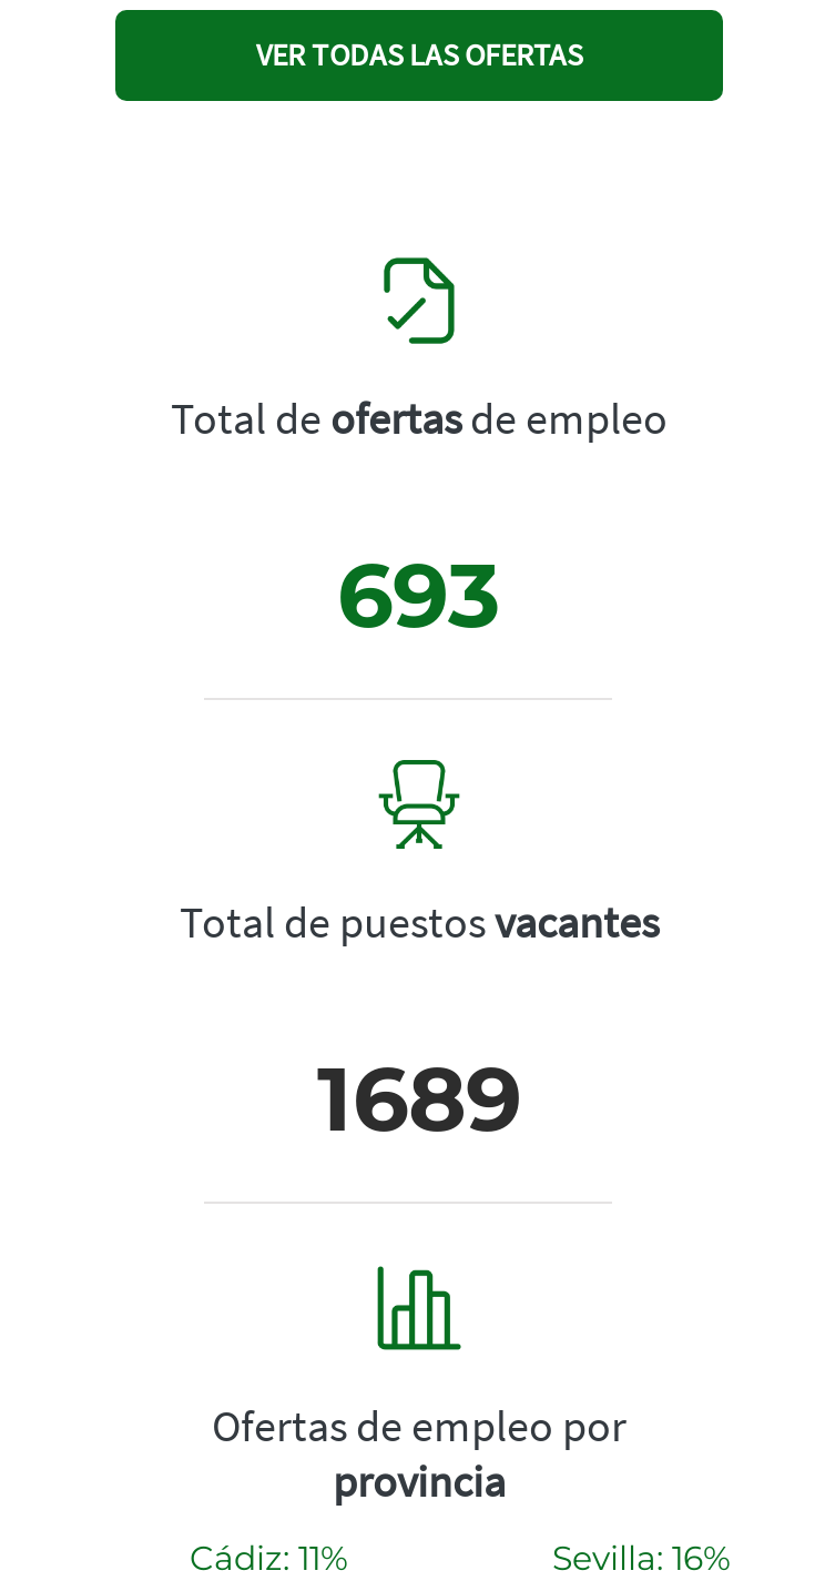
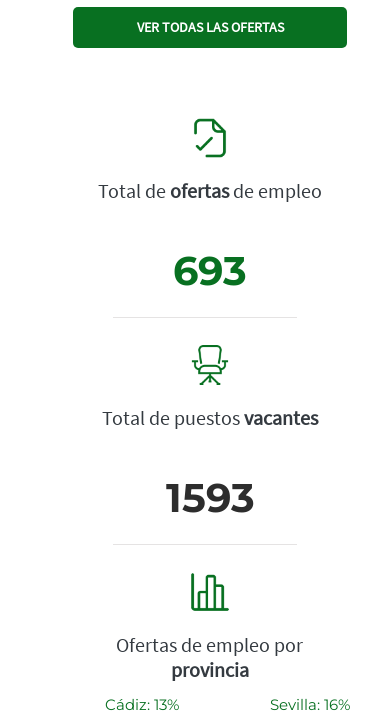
- 1689
+ 1593

- Cádiz: 11%
+ Cádiz: 13%
